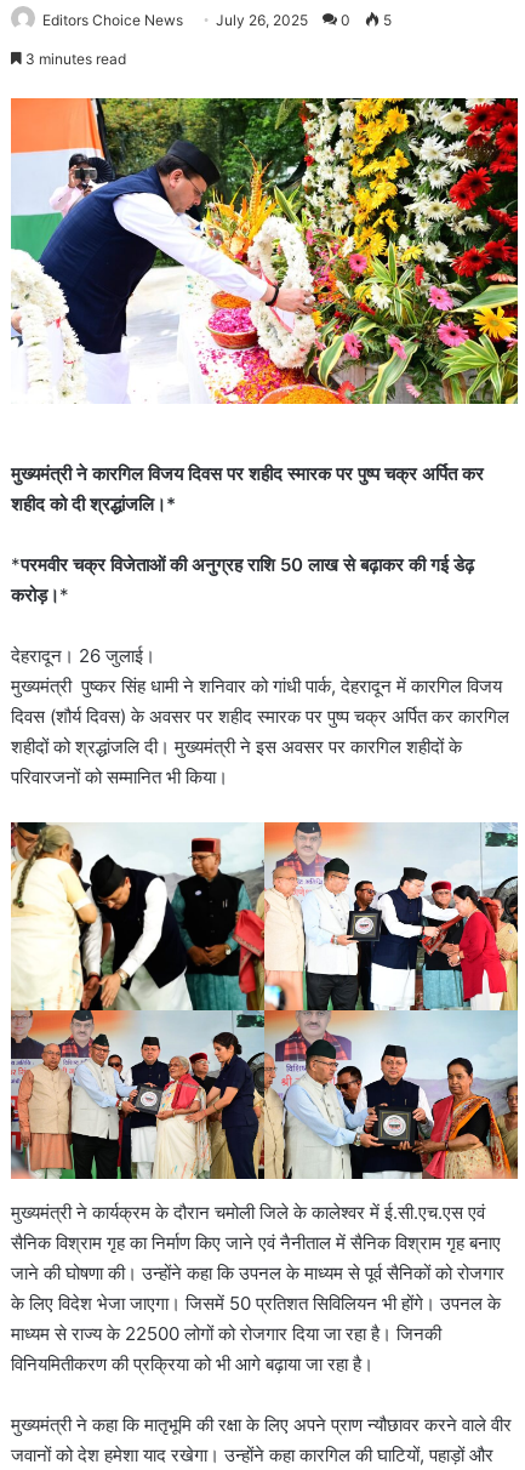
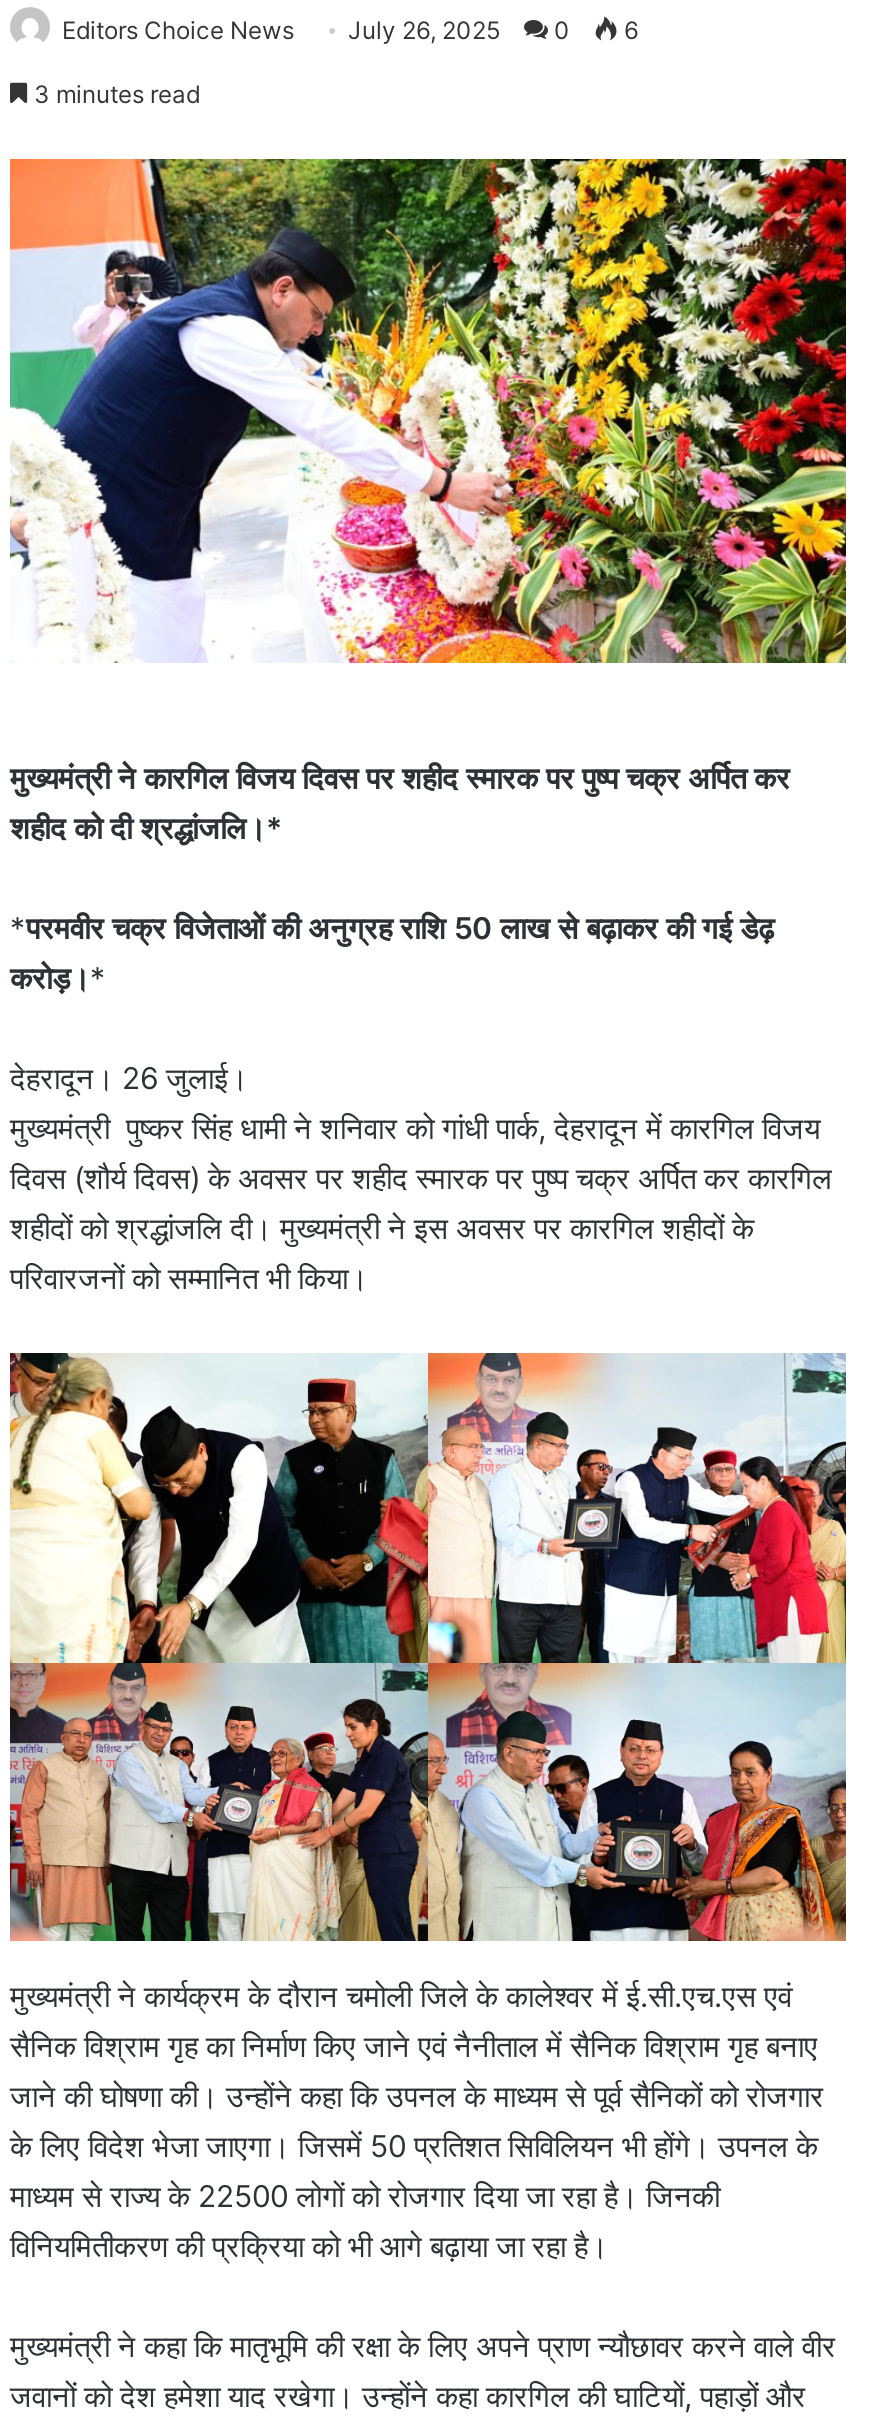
- Editors Choice News July 26, 2025 0 5
+ Editors Choice News July 26, 2025 0 6
